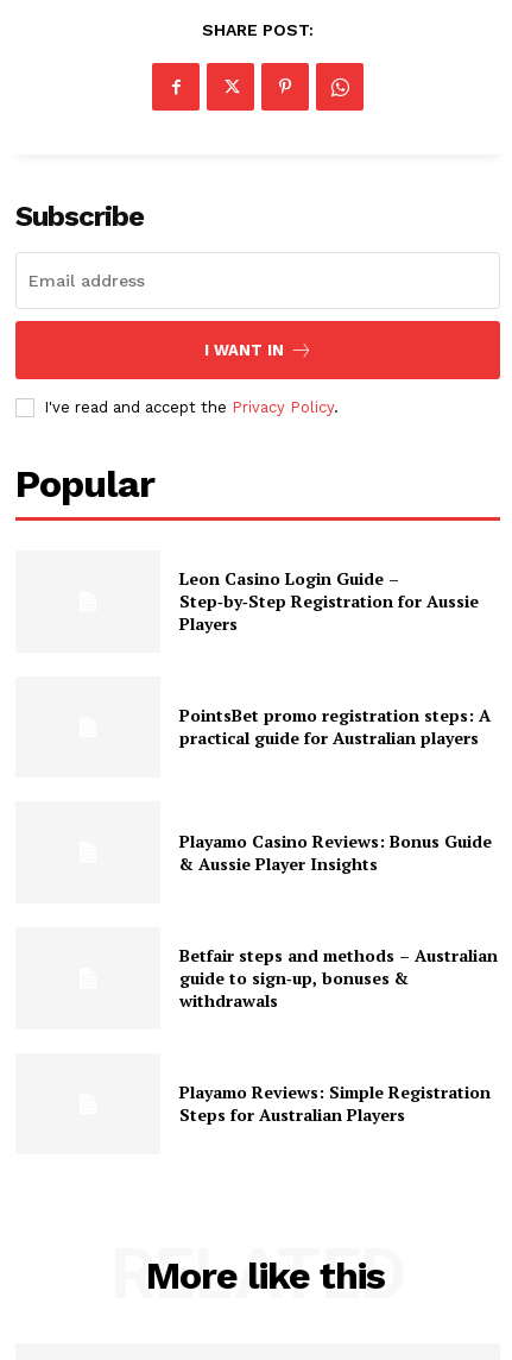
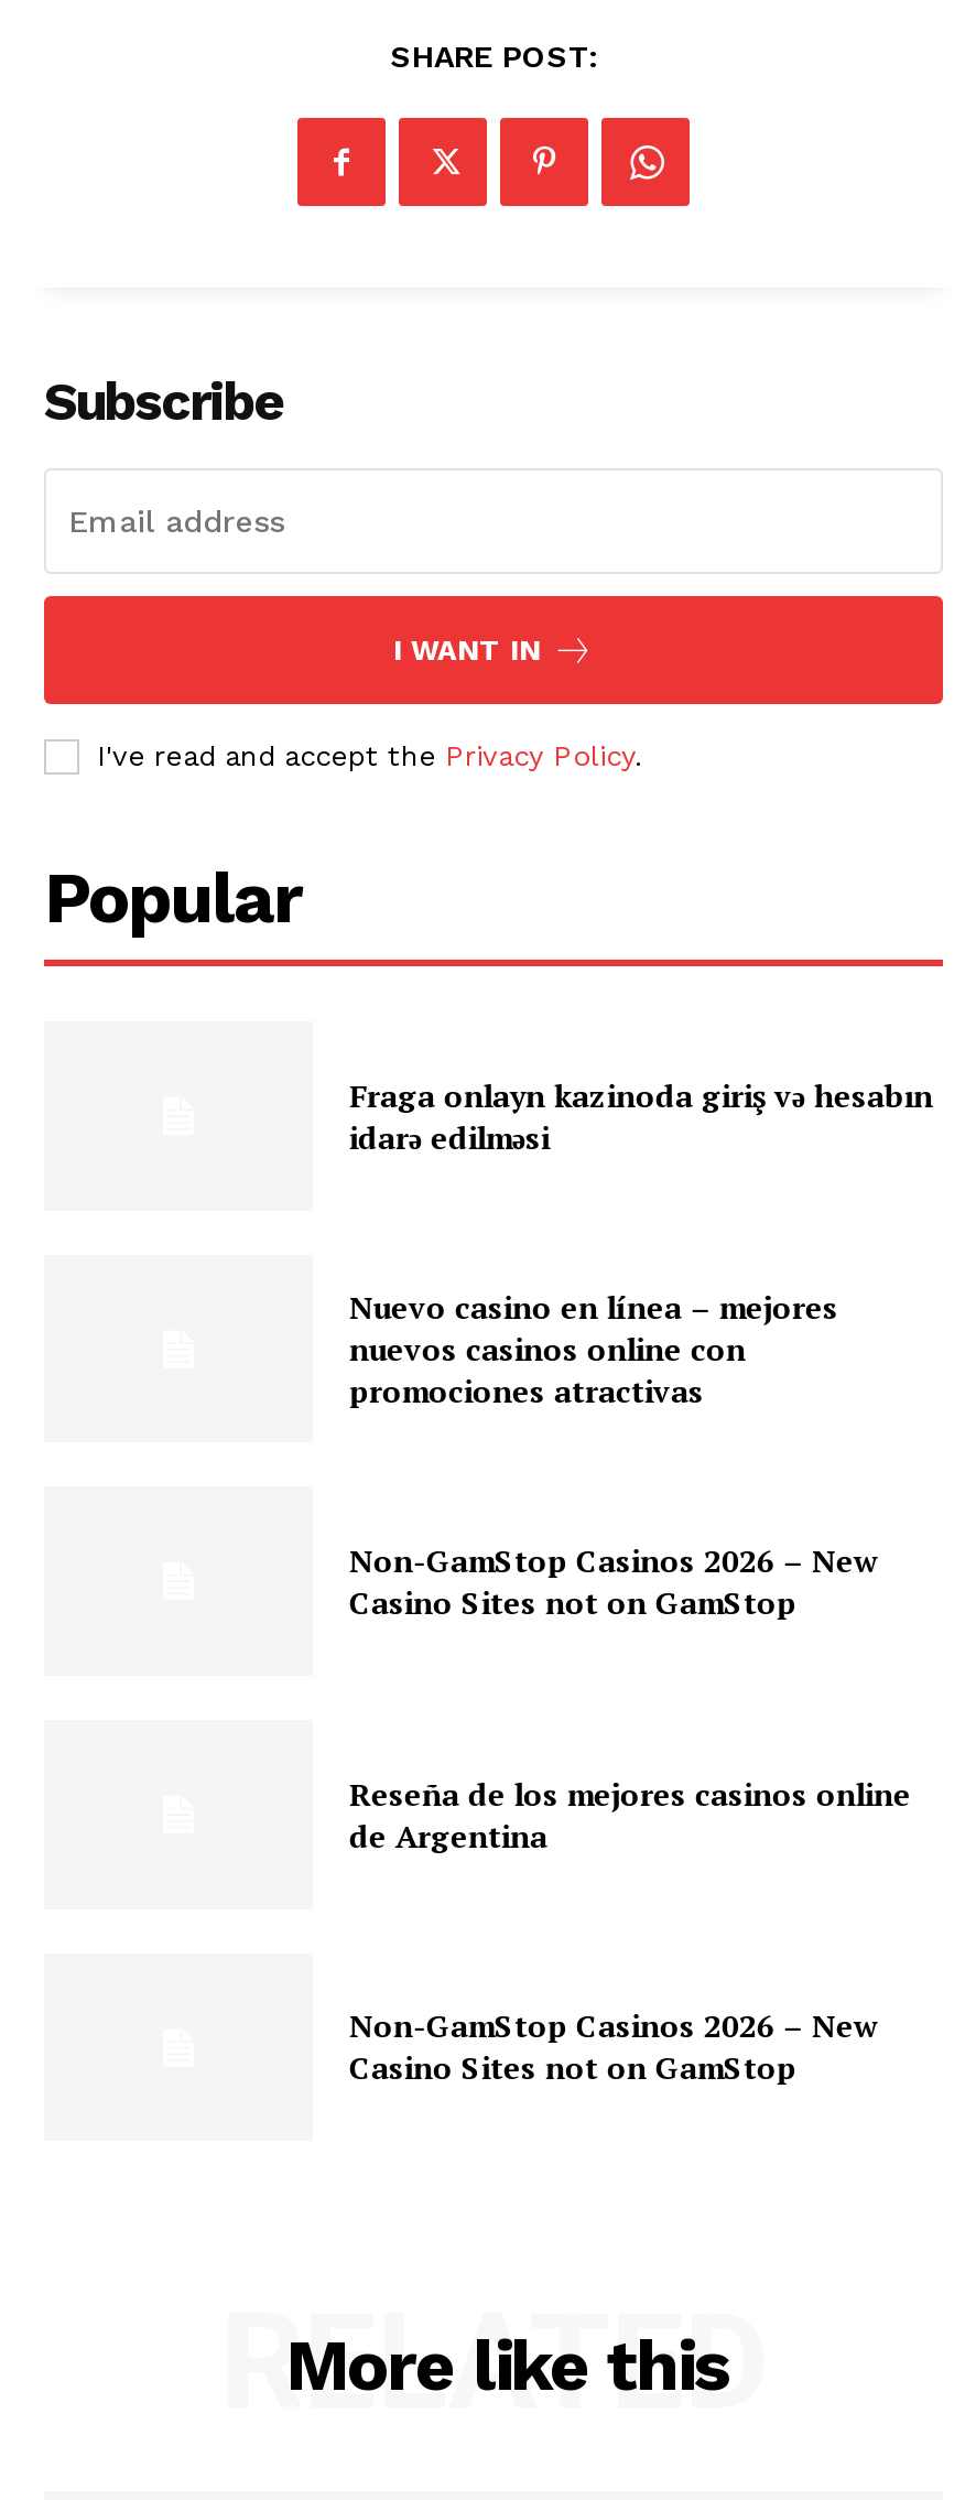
- Leon Casino Login Guide –
- Step‑by‑Step Registration for Aussie
- Players
+ Fraga onlayn kazinoda giriş və hesabın
+ idarə edilməsi

- PointsBet promo registration steps: A
- practical guide for Australian players
+ Nuevo casino en línea – mejores
+ nuevos casinos online con
+ promociones atractivas

- Playamo Casino Reviews: Bonus Guide
- & Aussie Player Insights
+ Non-GamStop Casinos 2026 – New
+ Casino Sites not on GamStop

- Betfair steps and methods – Australian
- guide to sign‑up, bonuses &
- withdrawals
+ Reseña de los mejores casinos online
+ de Argentina

- Playamo Reviews: Simple Registration
- Steps for Australian Players
+ Non-GamStop Casinos 2026 – New
+ Casino Sites not on GamStop
